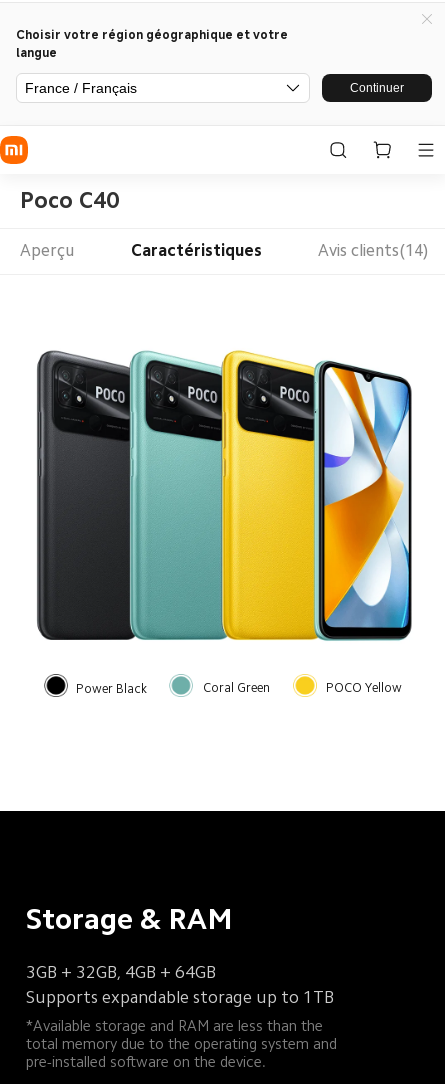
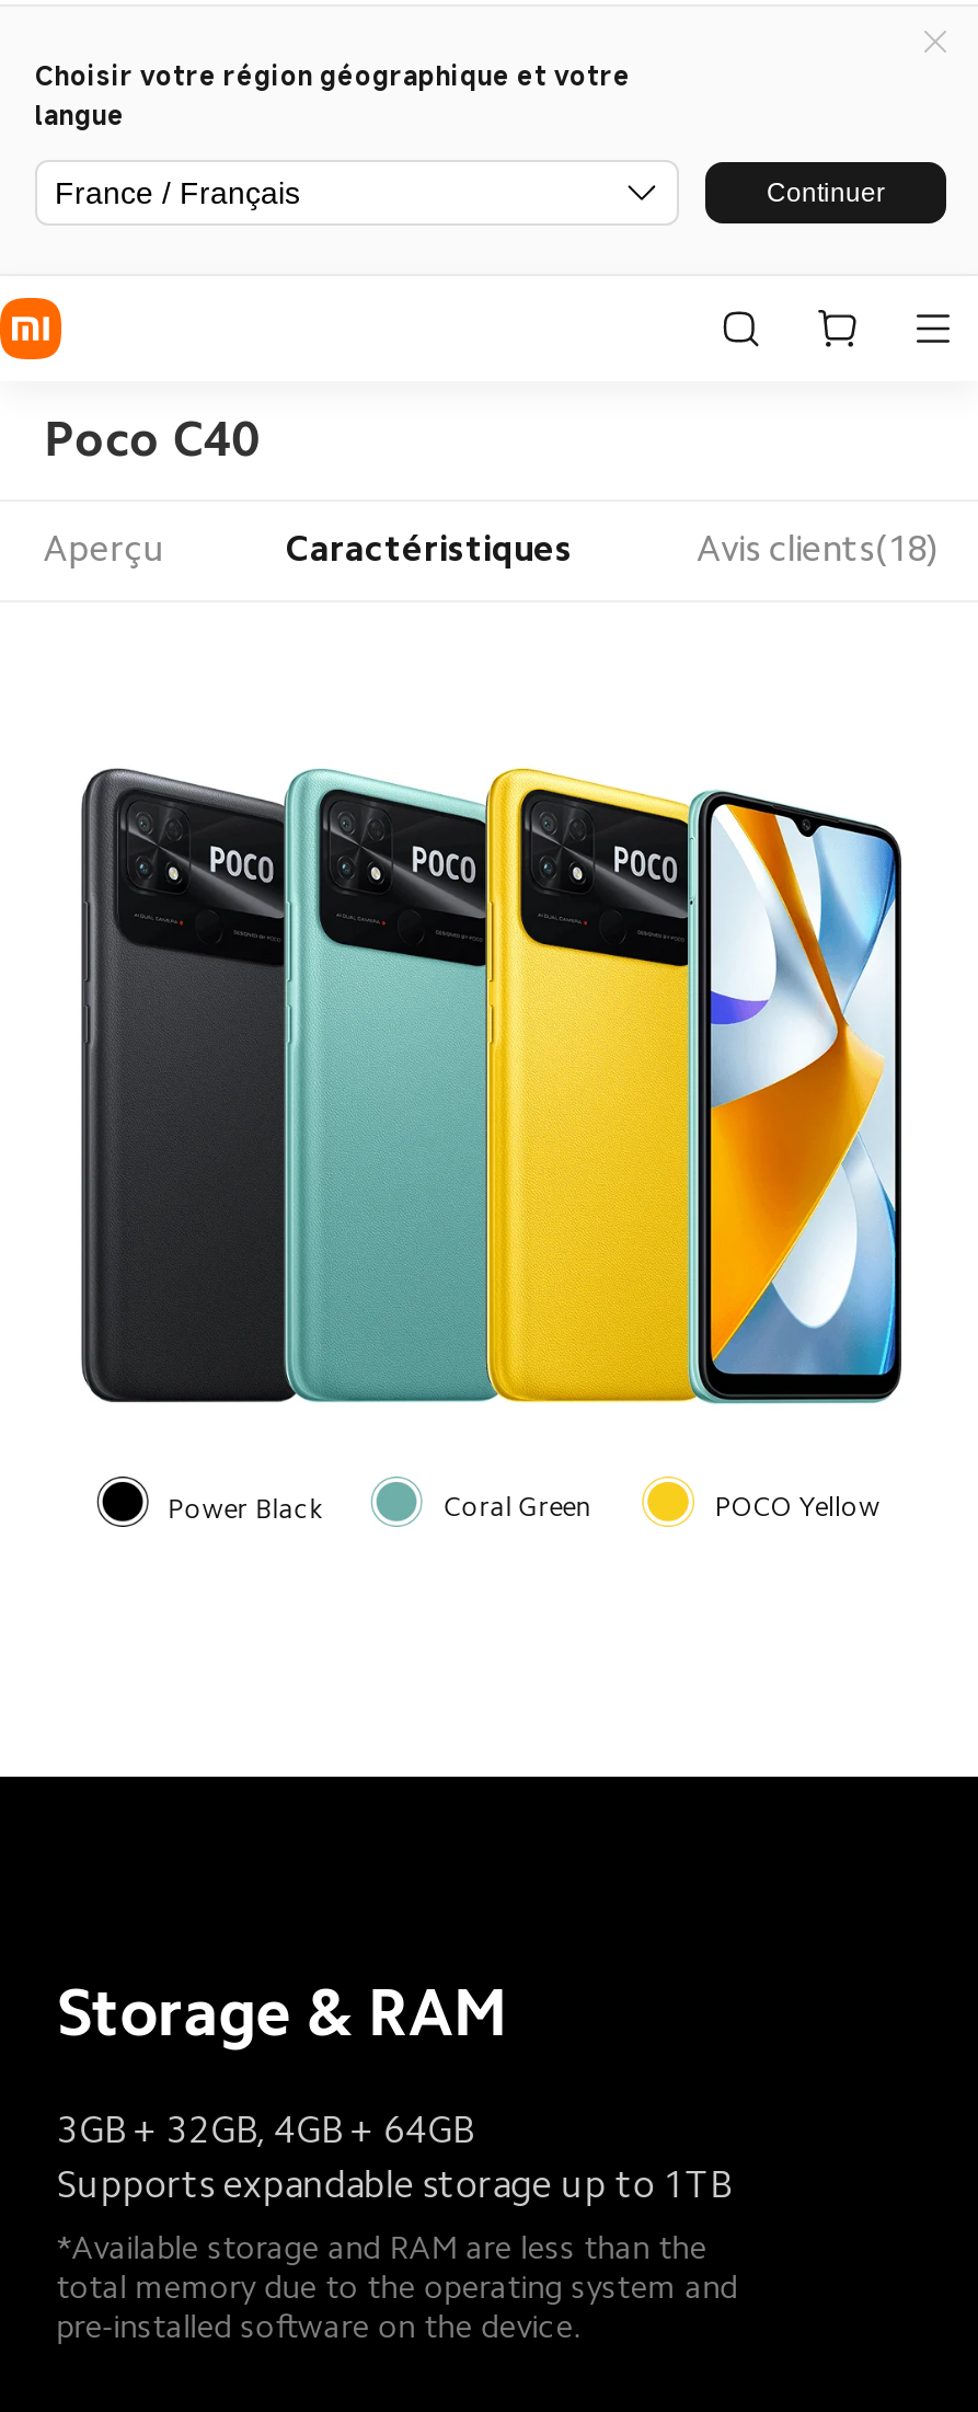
- Avis clients(14)
+ Avis clients(18)
